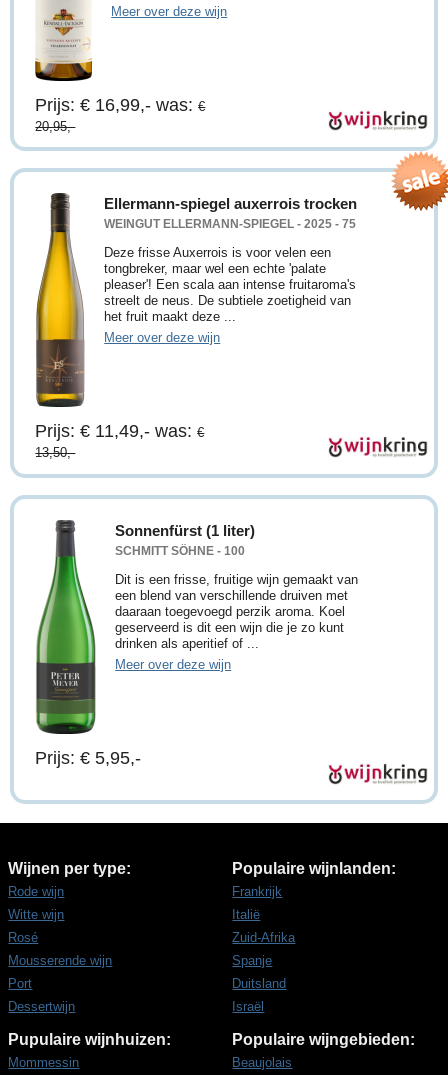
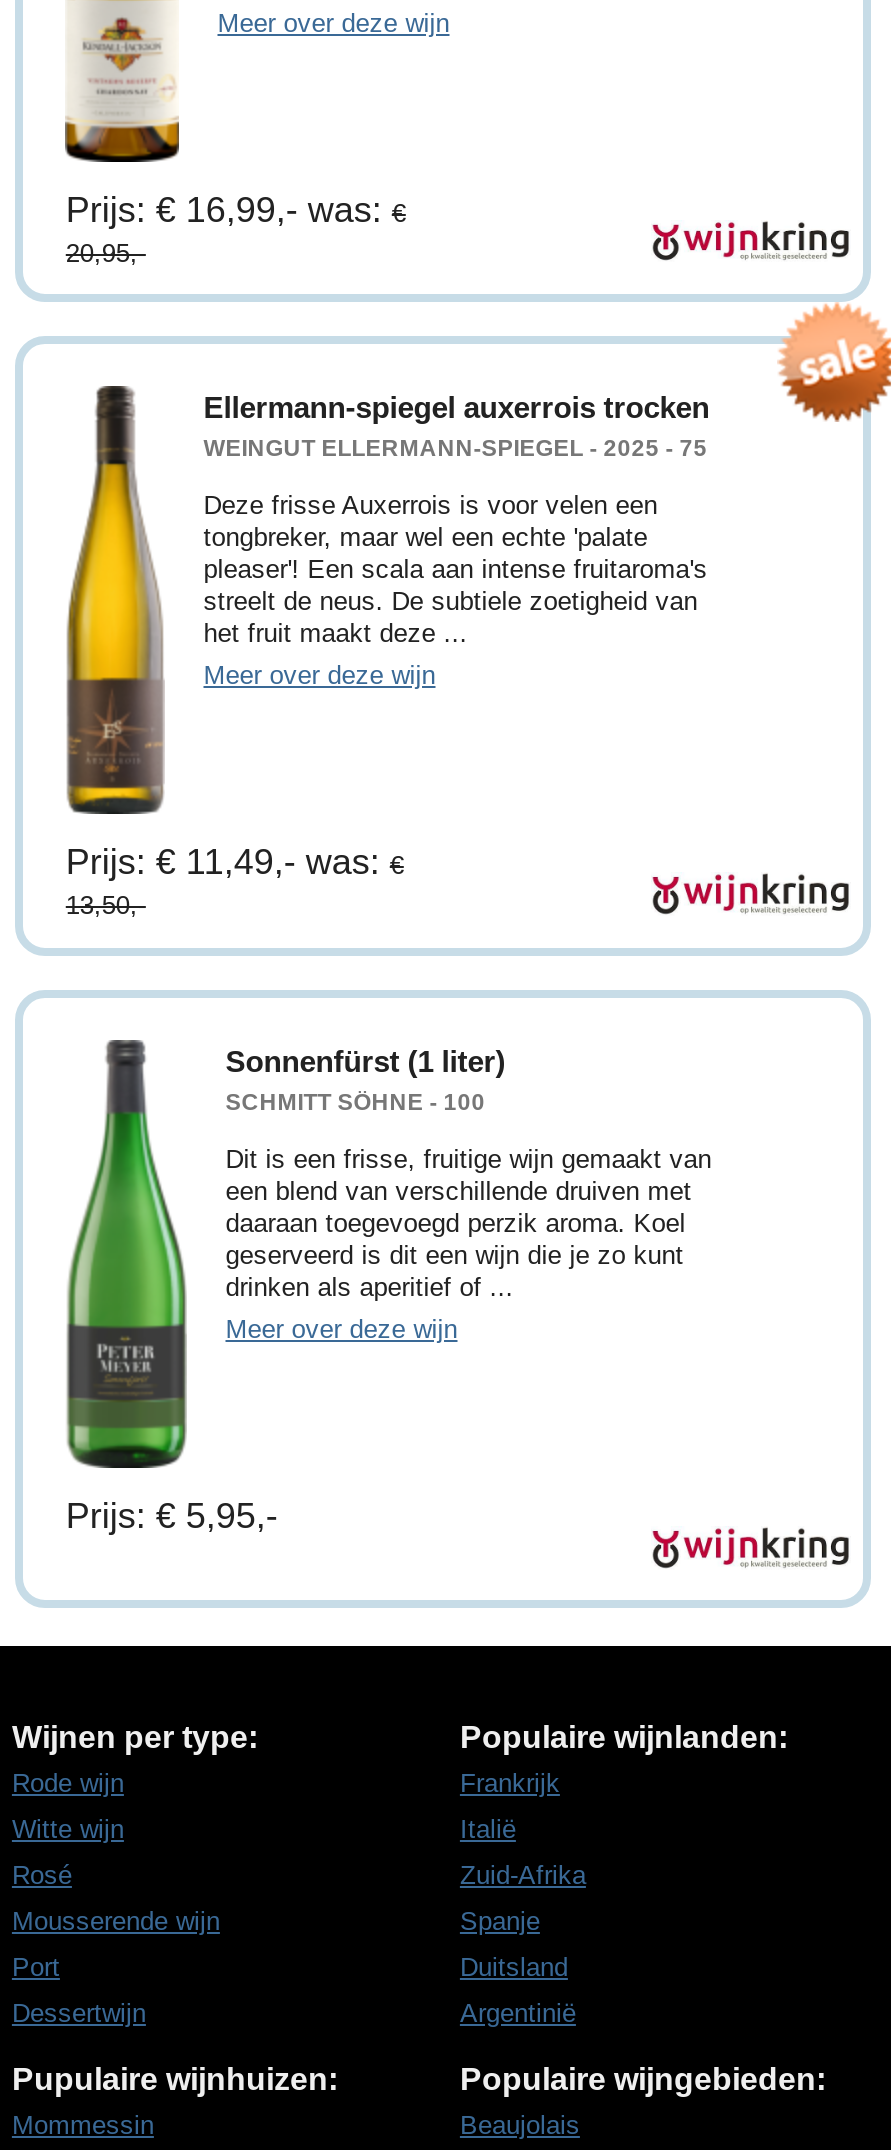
- Israël
+ Argentinië
